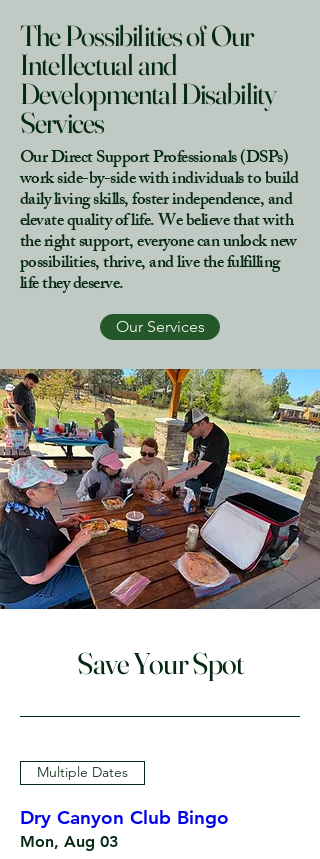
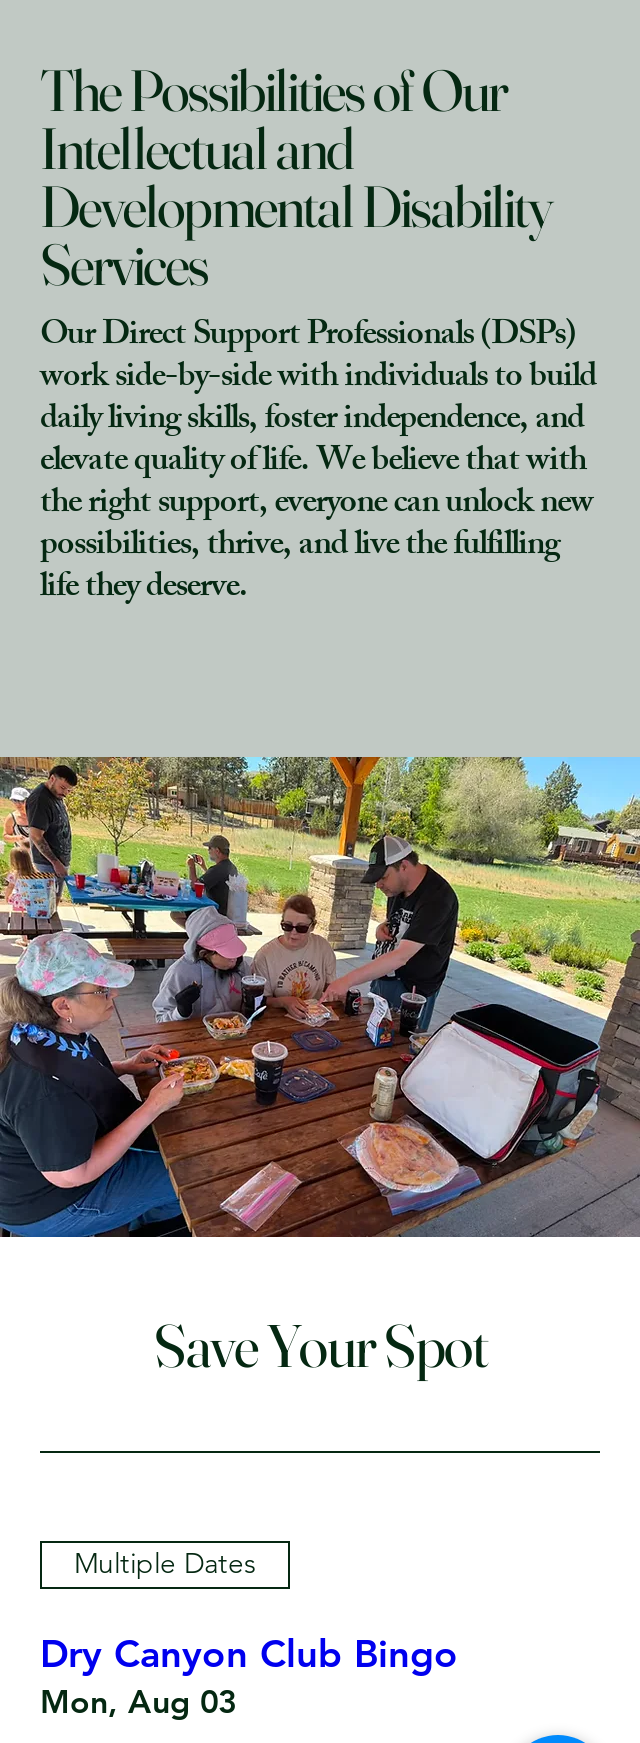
- Our Services
